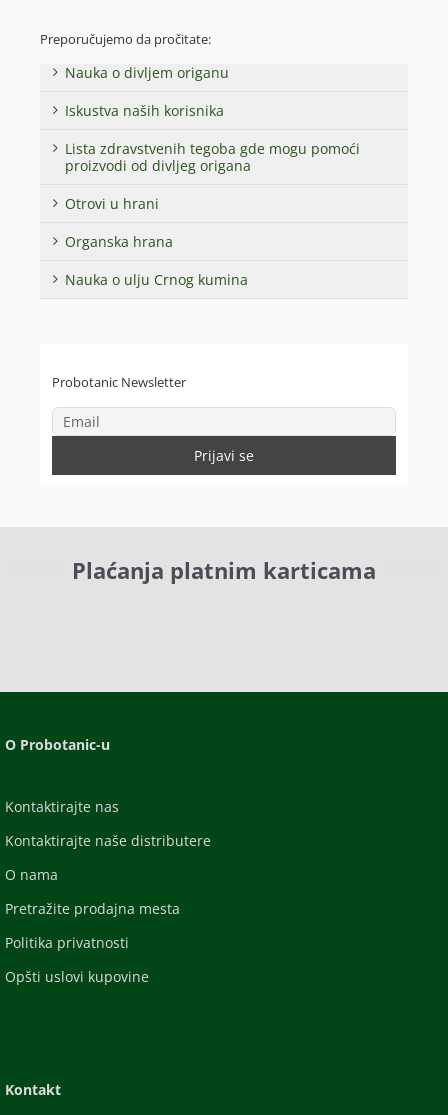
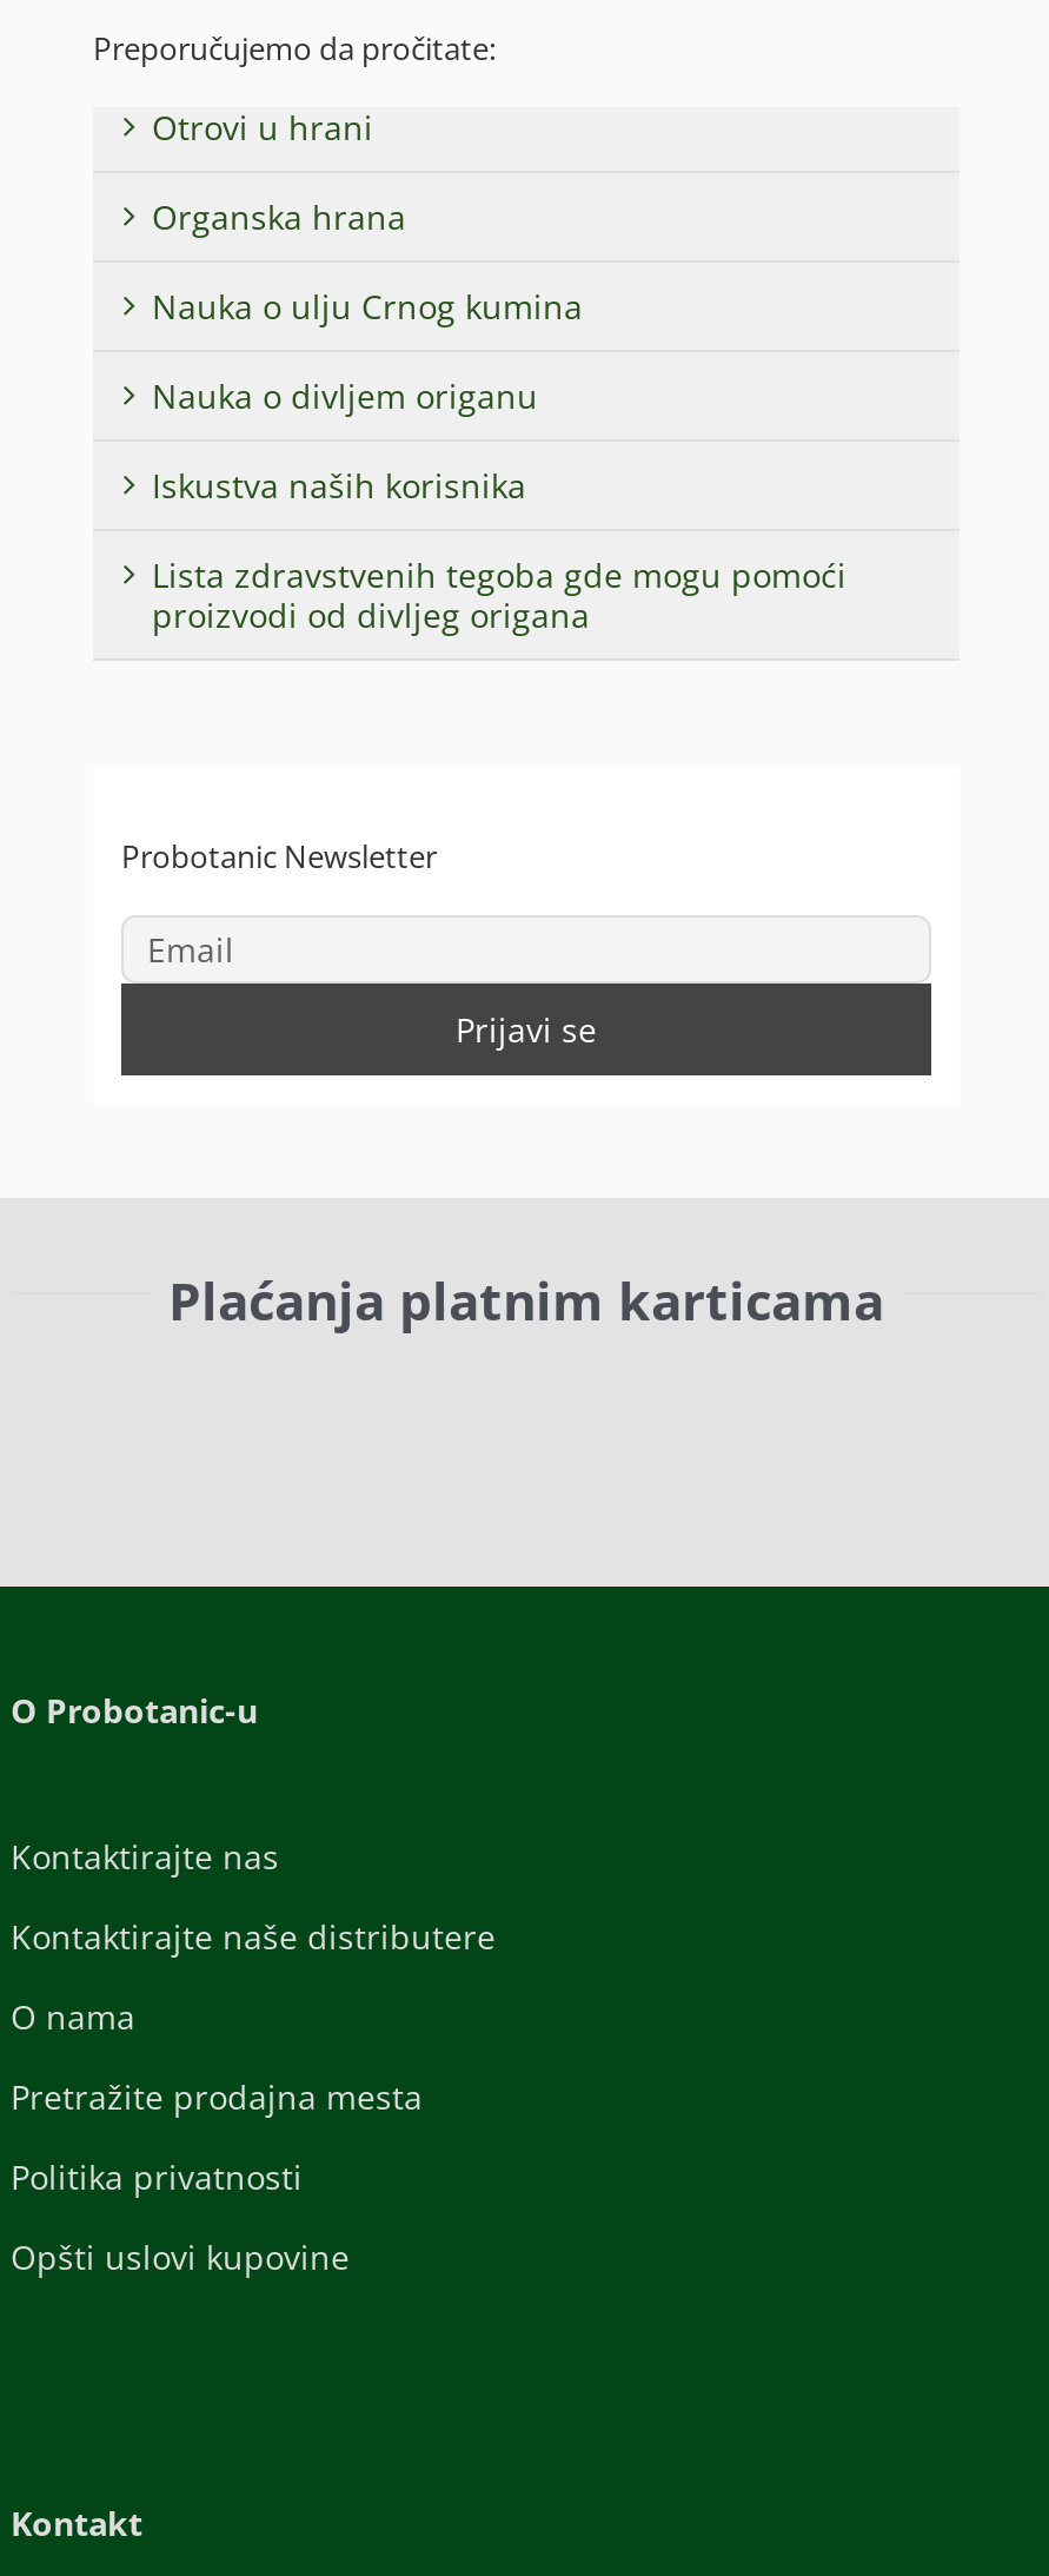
moved down: Nauka o divljem origanu | Iskustva naših korisnika | Lista zdravstvenih tegoba gde mogu pomoći | proizvodi od divljeg origana

moved up: Otrovi u hrani | Organska hrana | Nauka o ulju Crnog kumina
